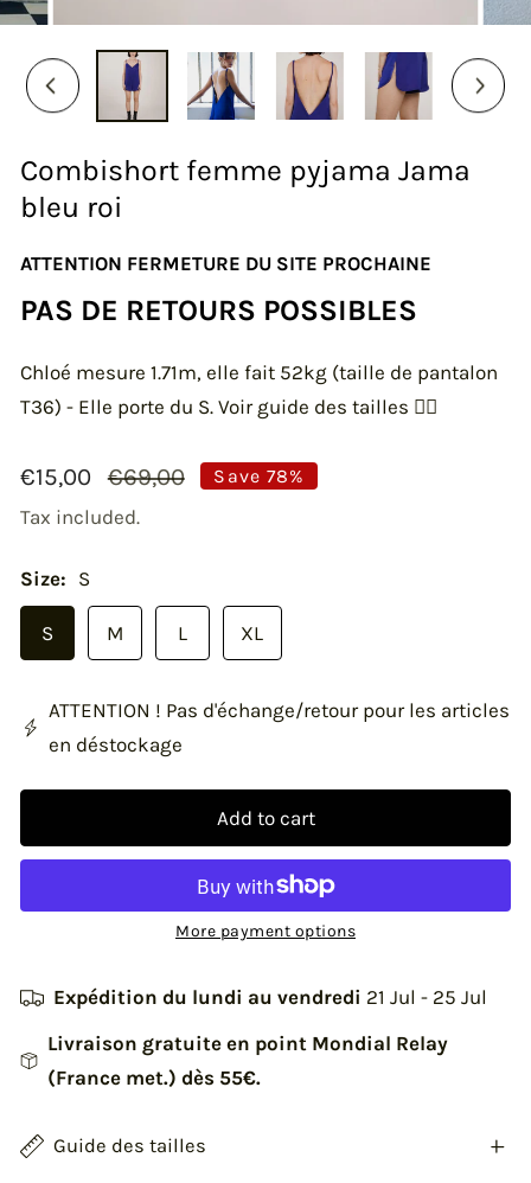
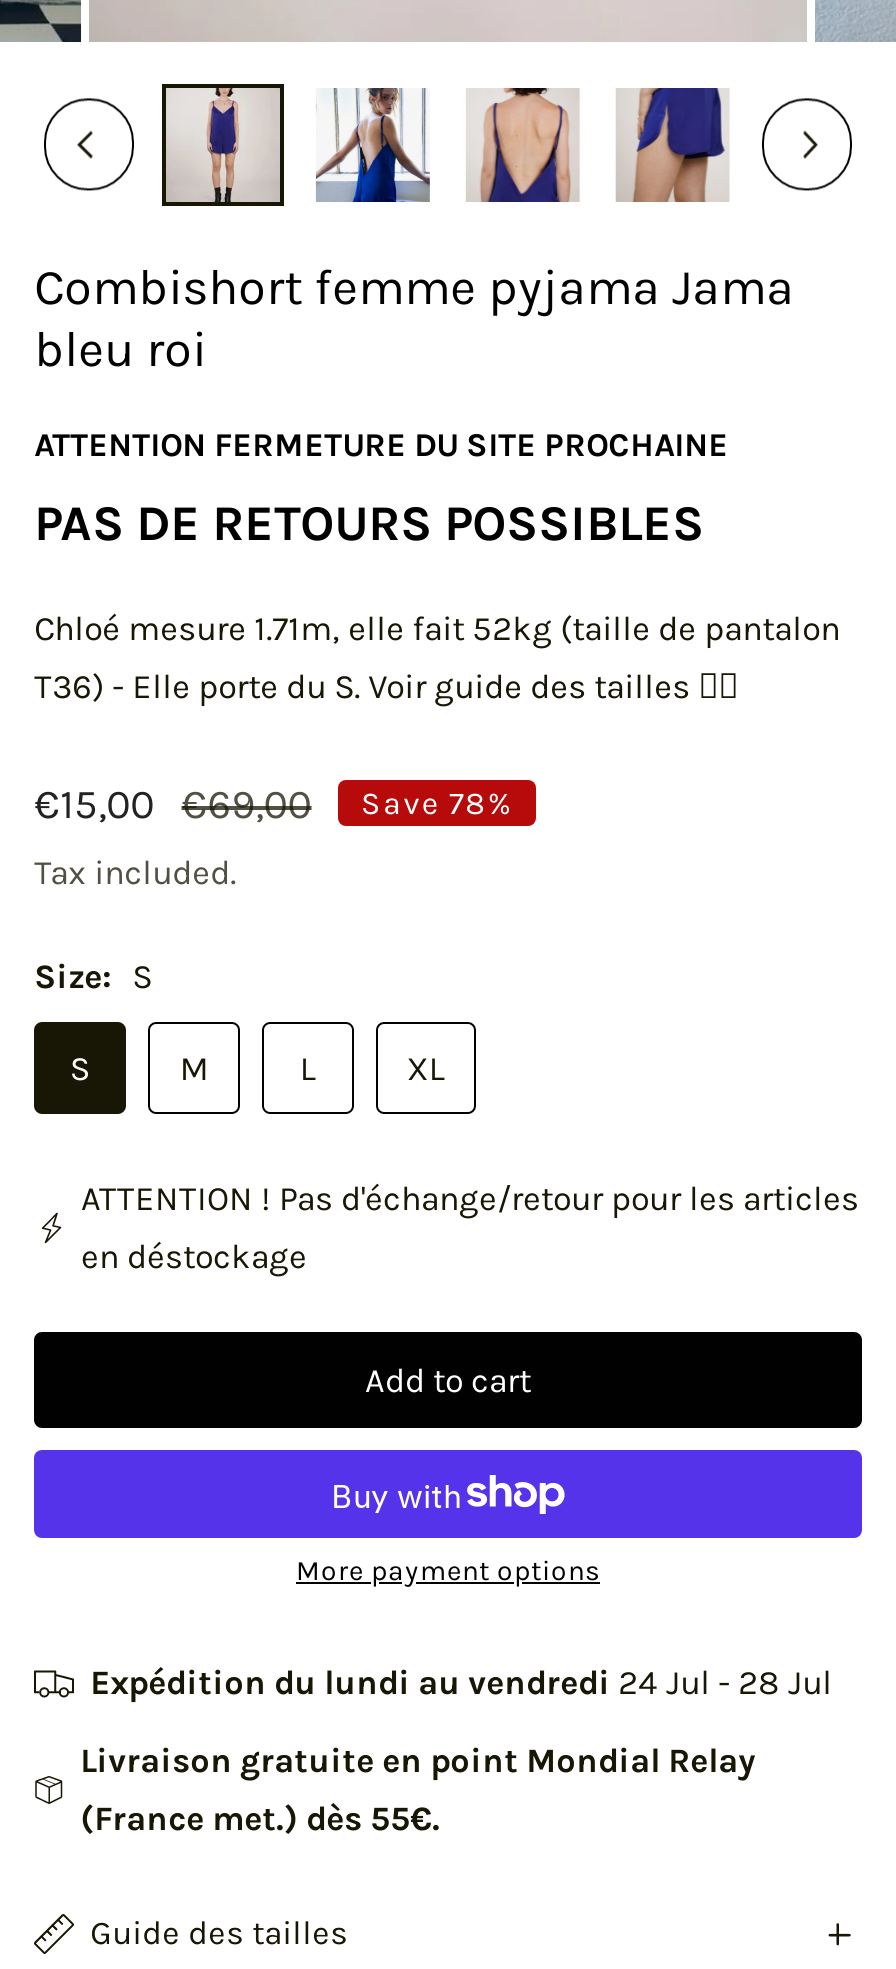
- Expédition du lundi au vendredi 21 Jul - 25 Jul
+ Expédition du lundi au vendredi 24 Jul - 28 Jul
